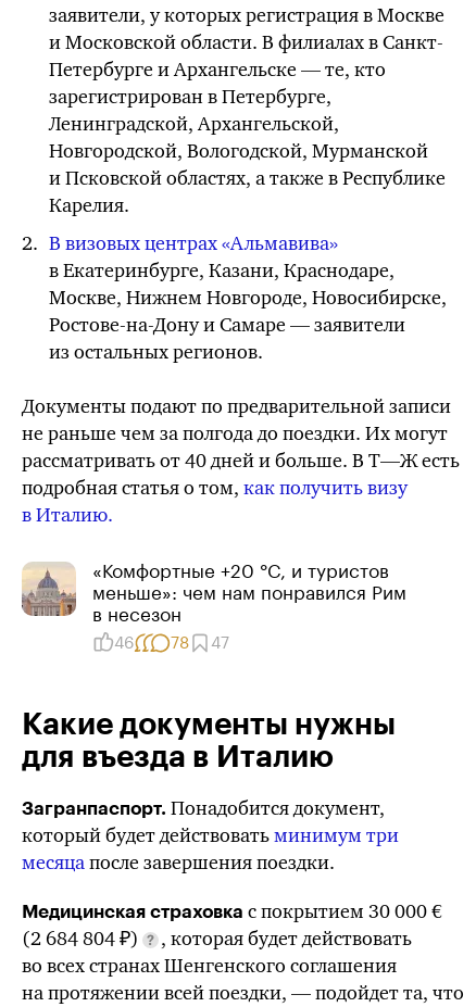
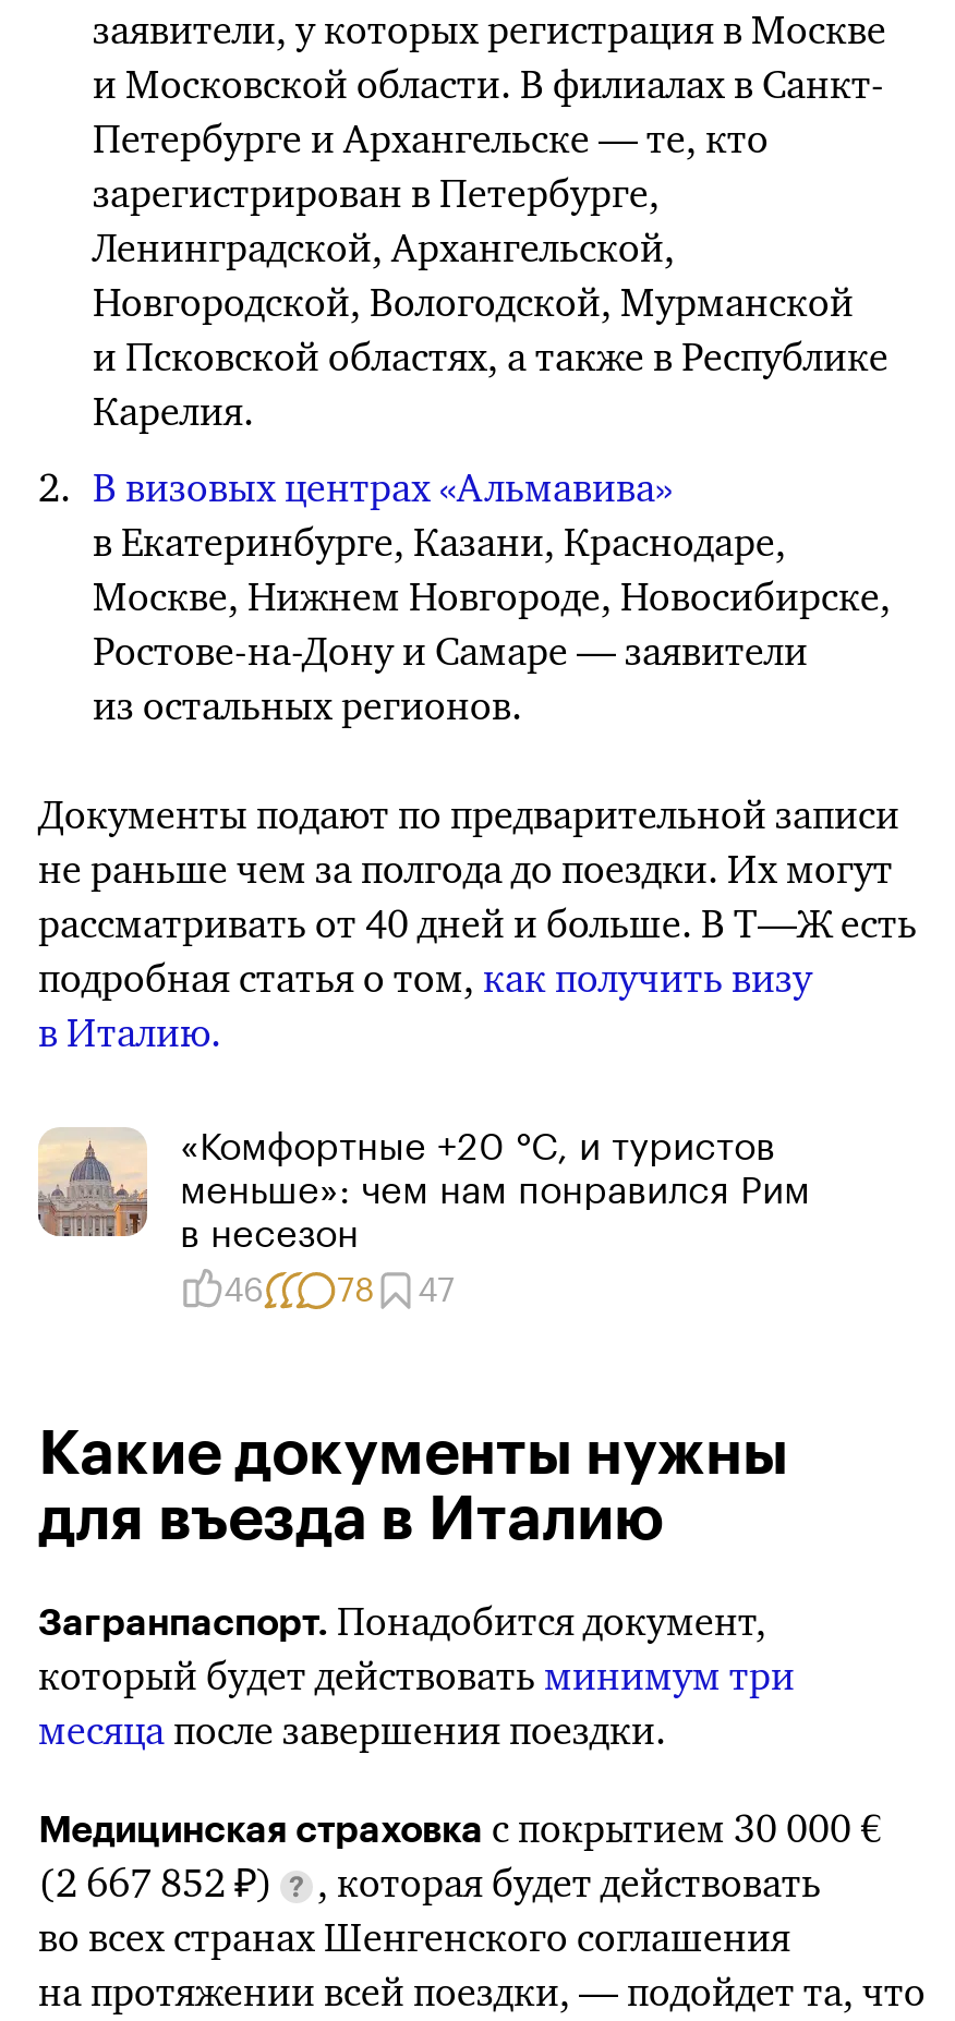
- (2 684 804 ₽) , которая будет действовать
+ (2 667 852 ₽) , которая будет действовать
